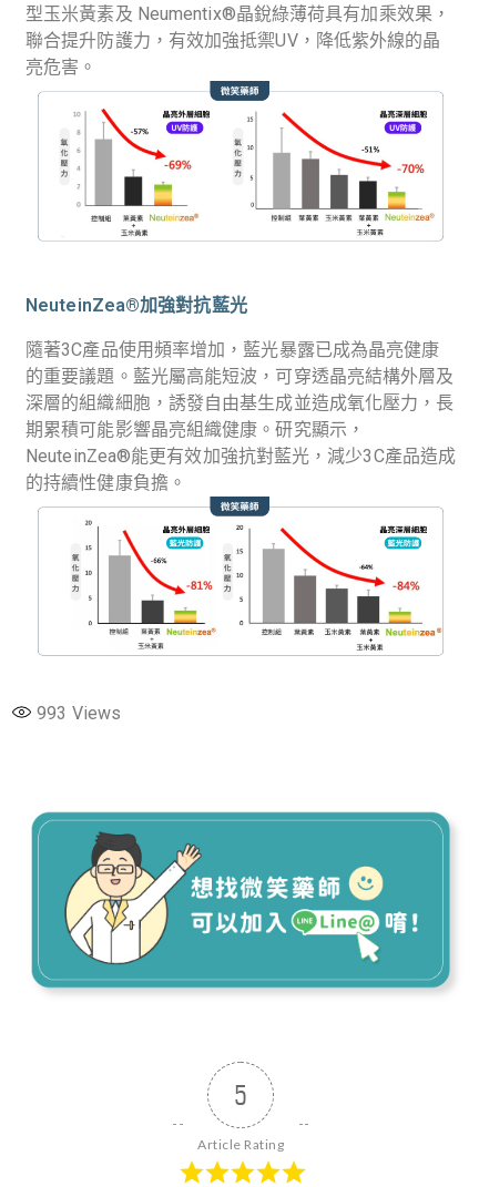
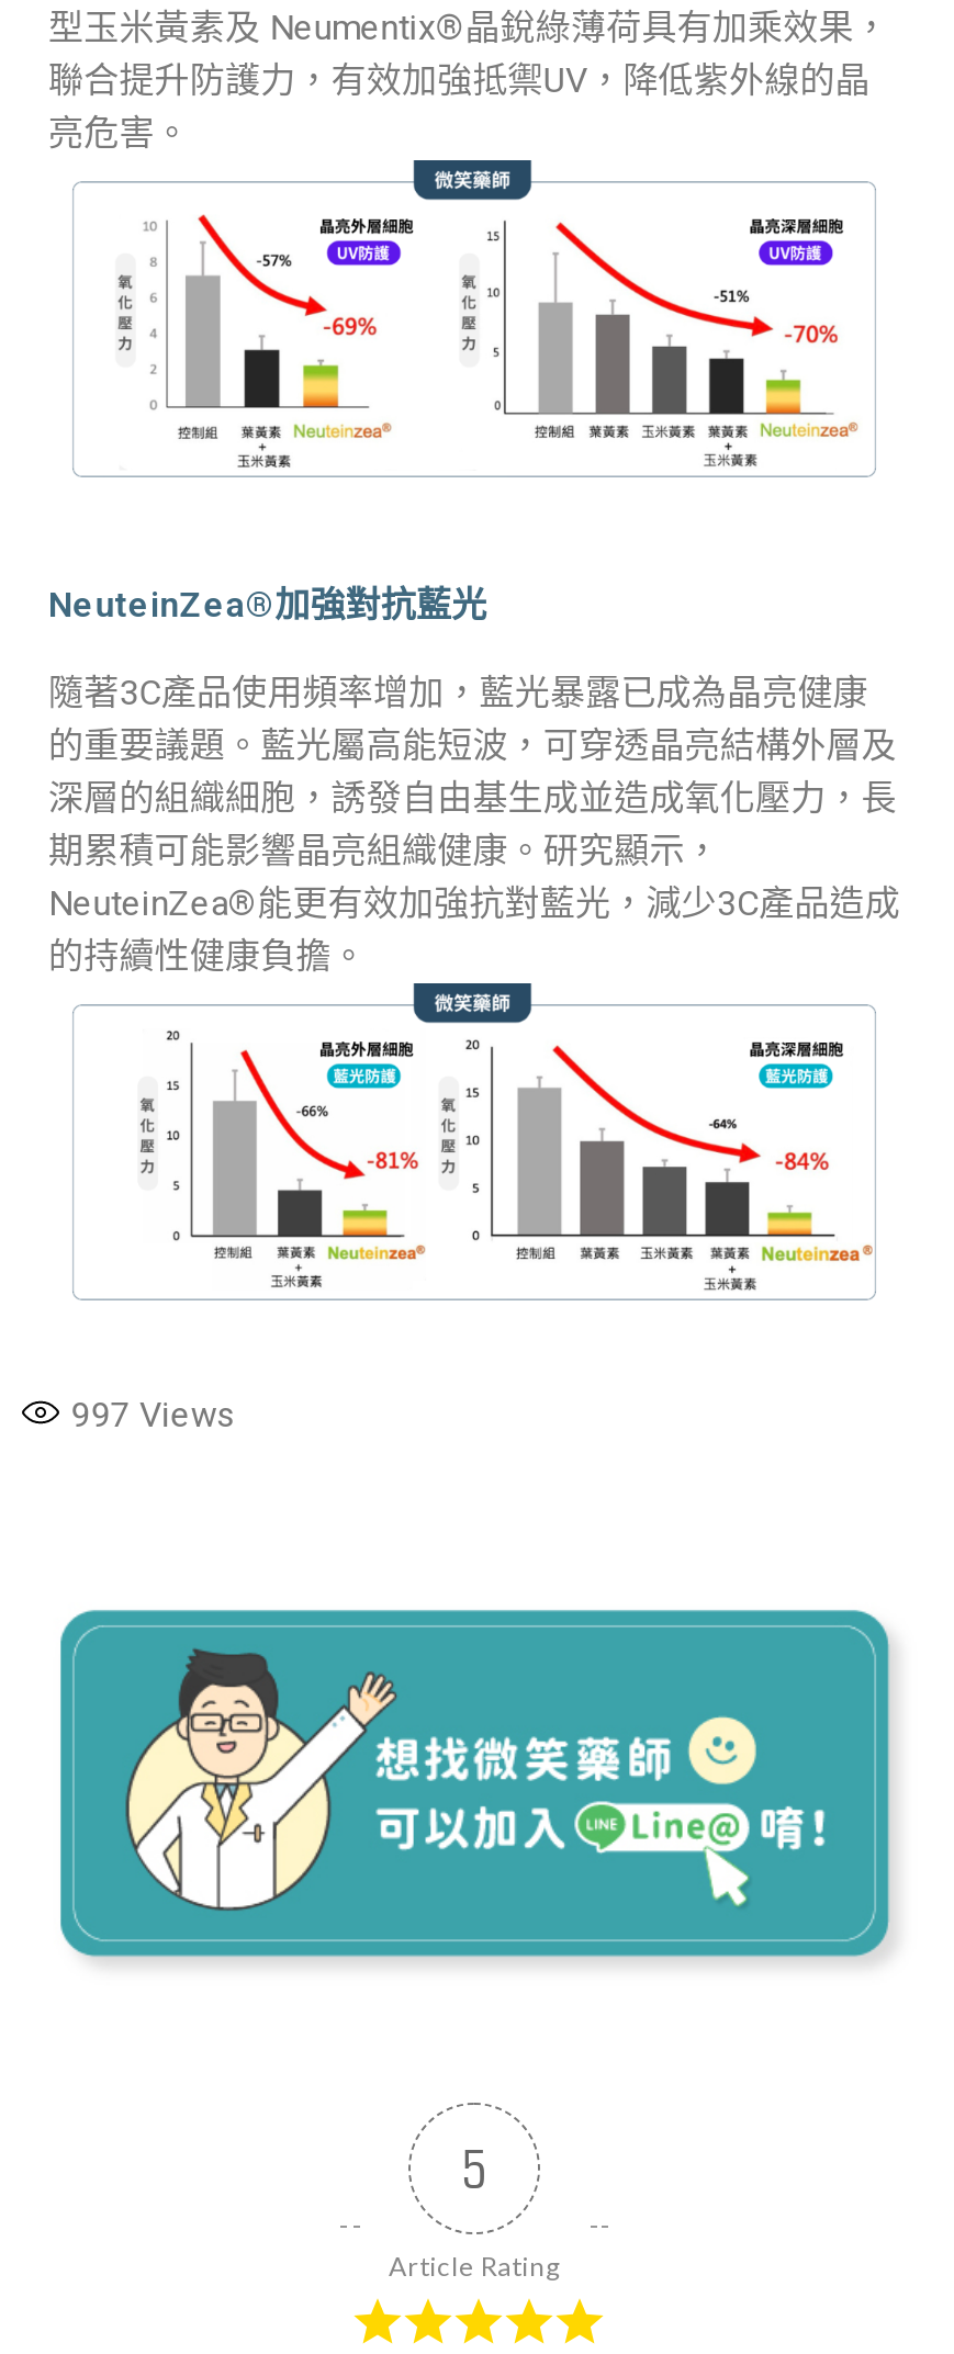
- 993 Views
+ 997 Views
